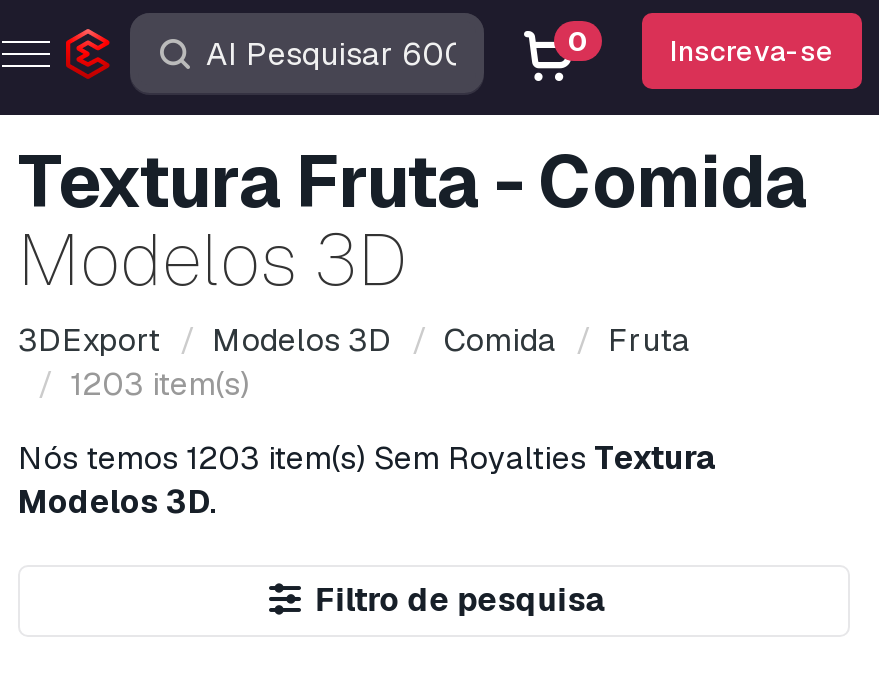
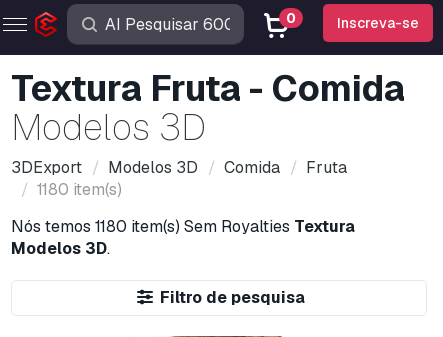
- 1203 item(s)
+ 1180 item(s)

- Nós temos 1203 item(s) Sem Royalties Textura
+ Nós temos 1180 item(s) Sem Royalties Textura
